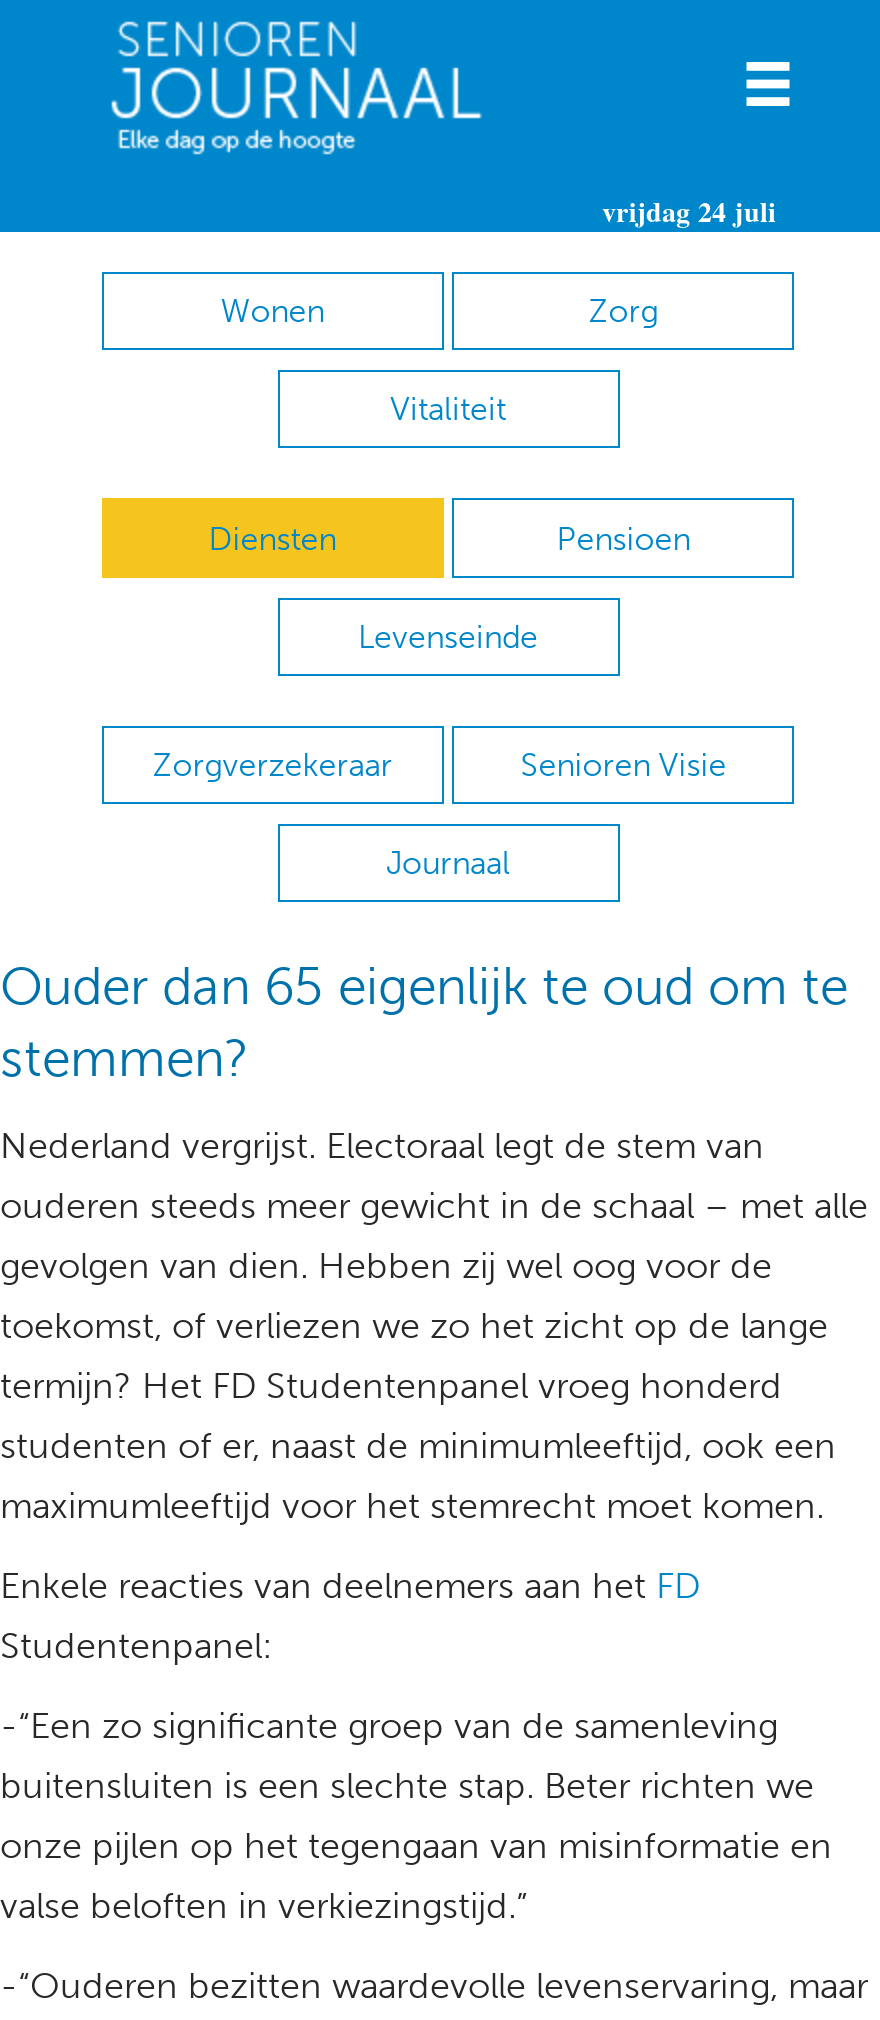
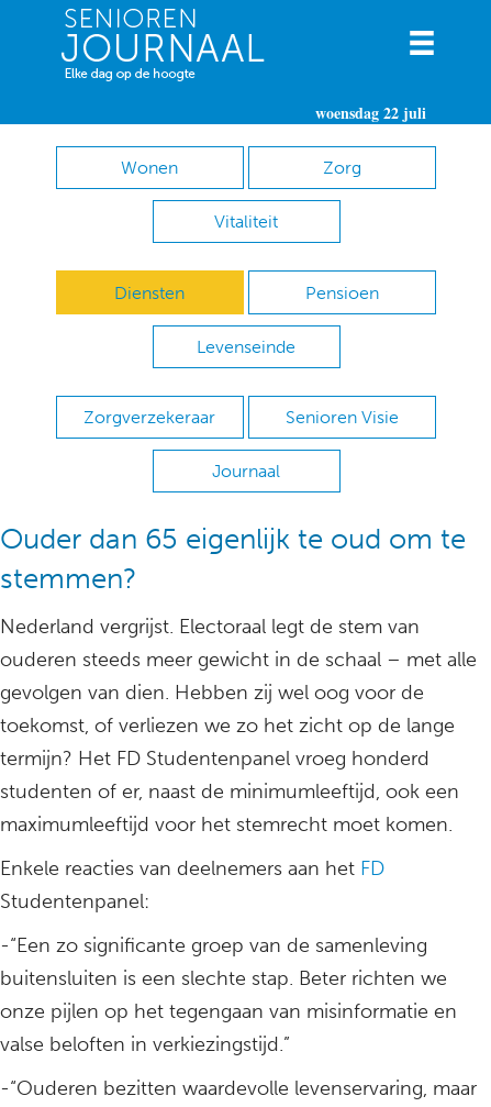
- vrijdag 24 juli
+ woensdag 22 juli
